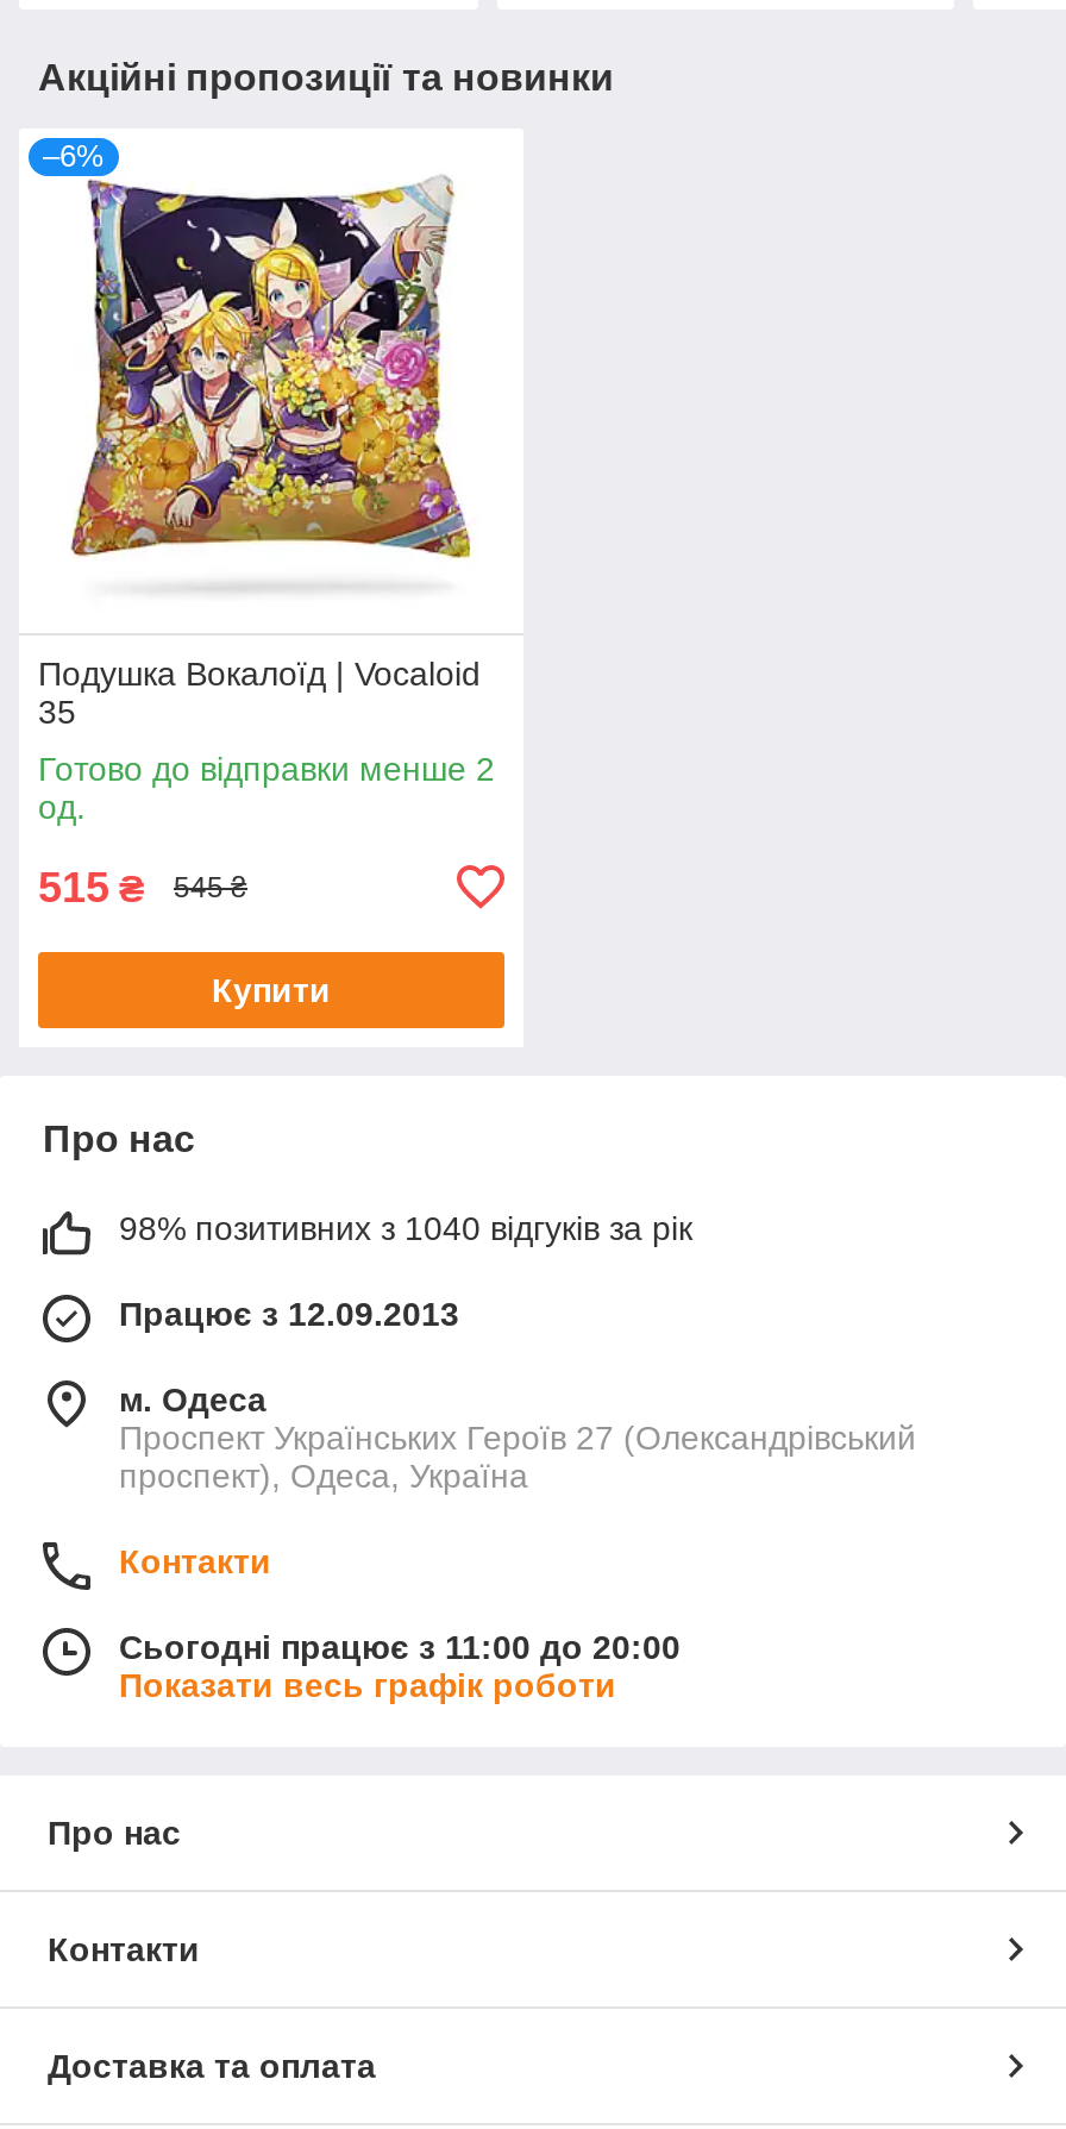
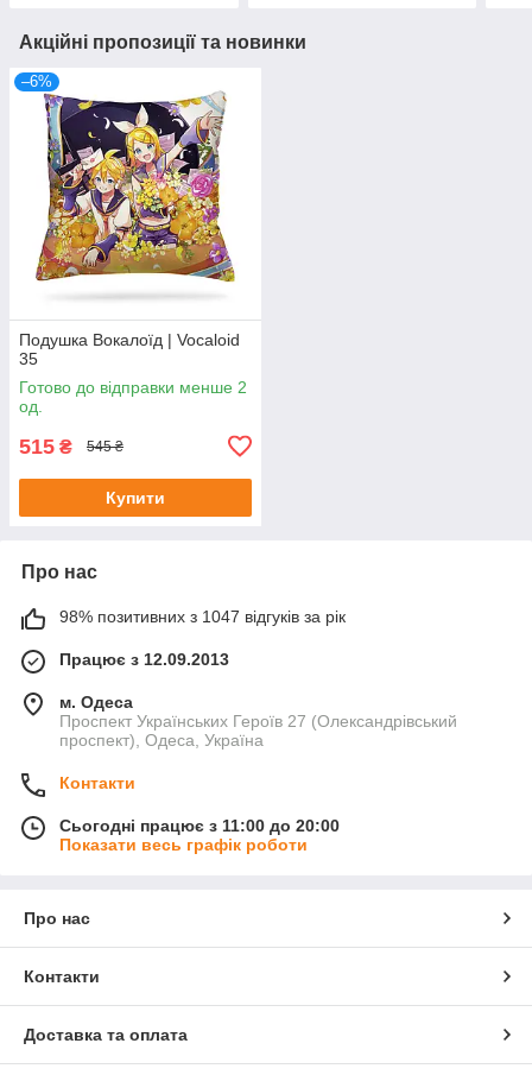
- 98% позитивних з 1040 відгуків за рік
+ 98% позитивних з 1047 відгуків за рік
